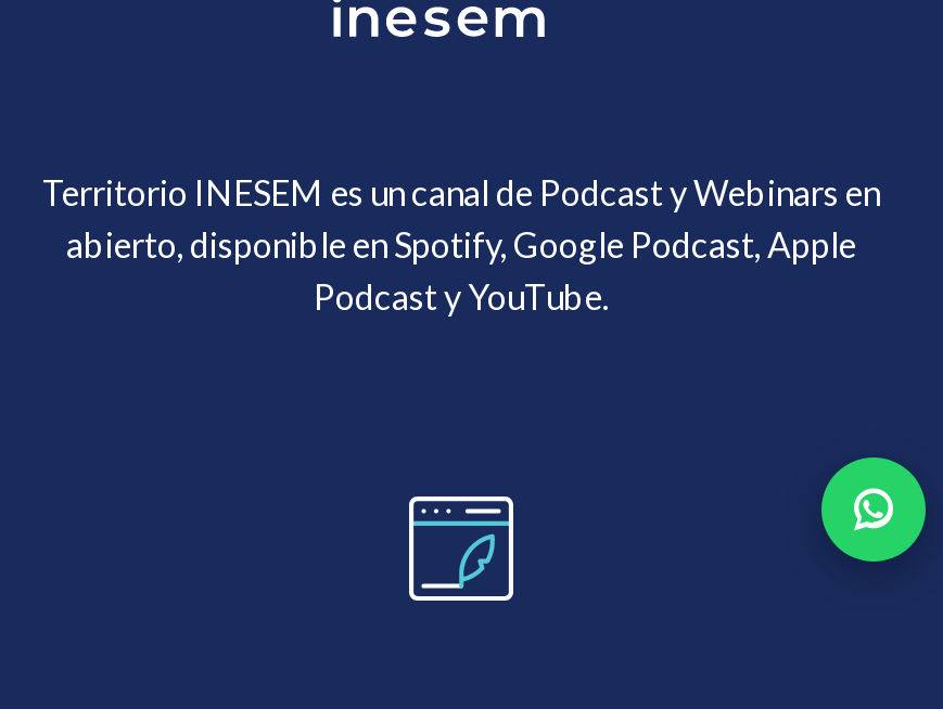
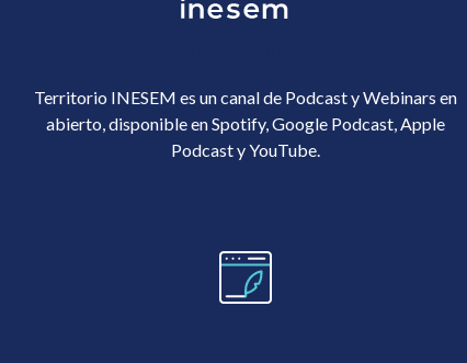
- [image]
